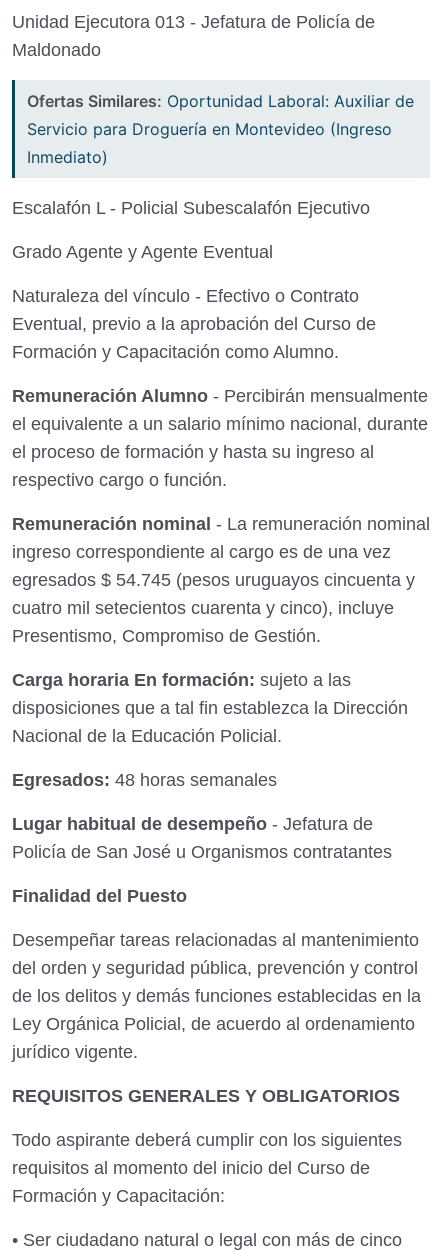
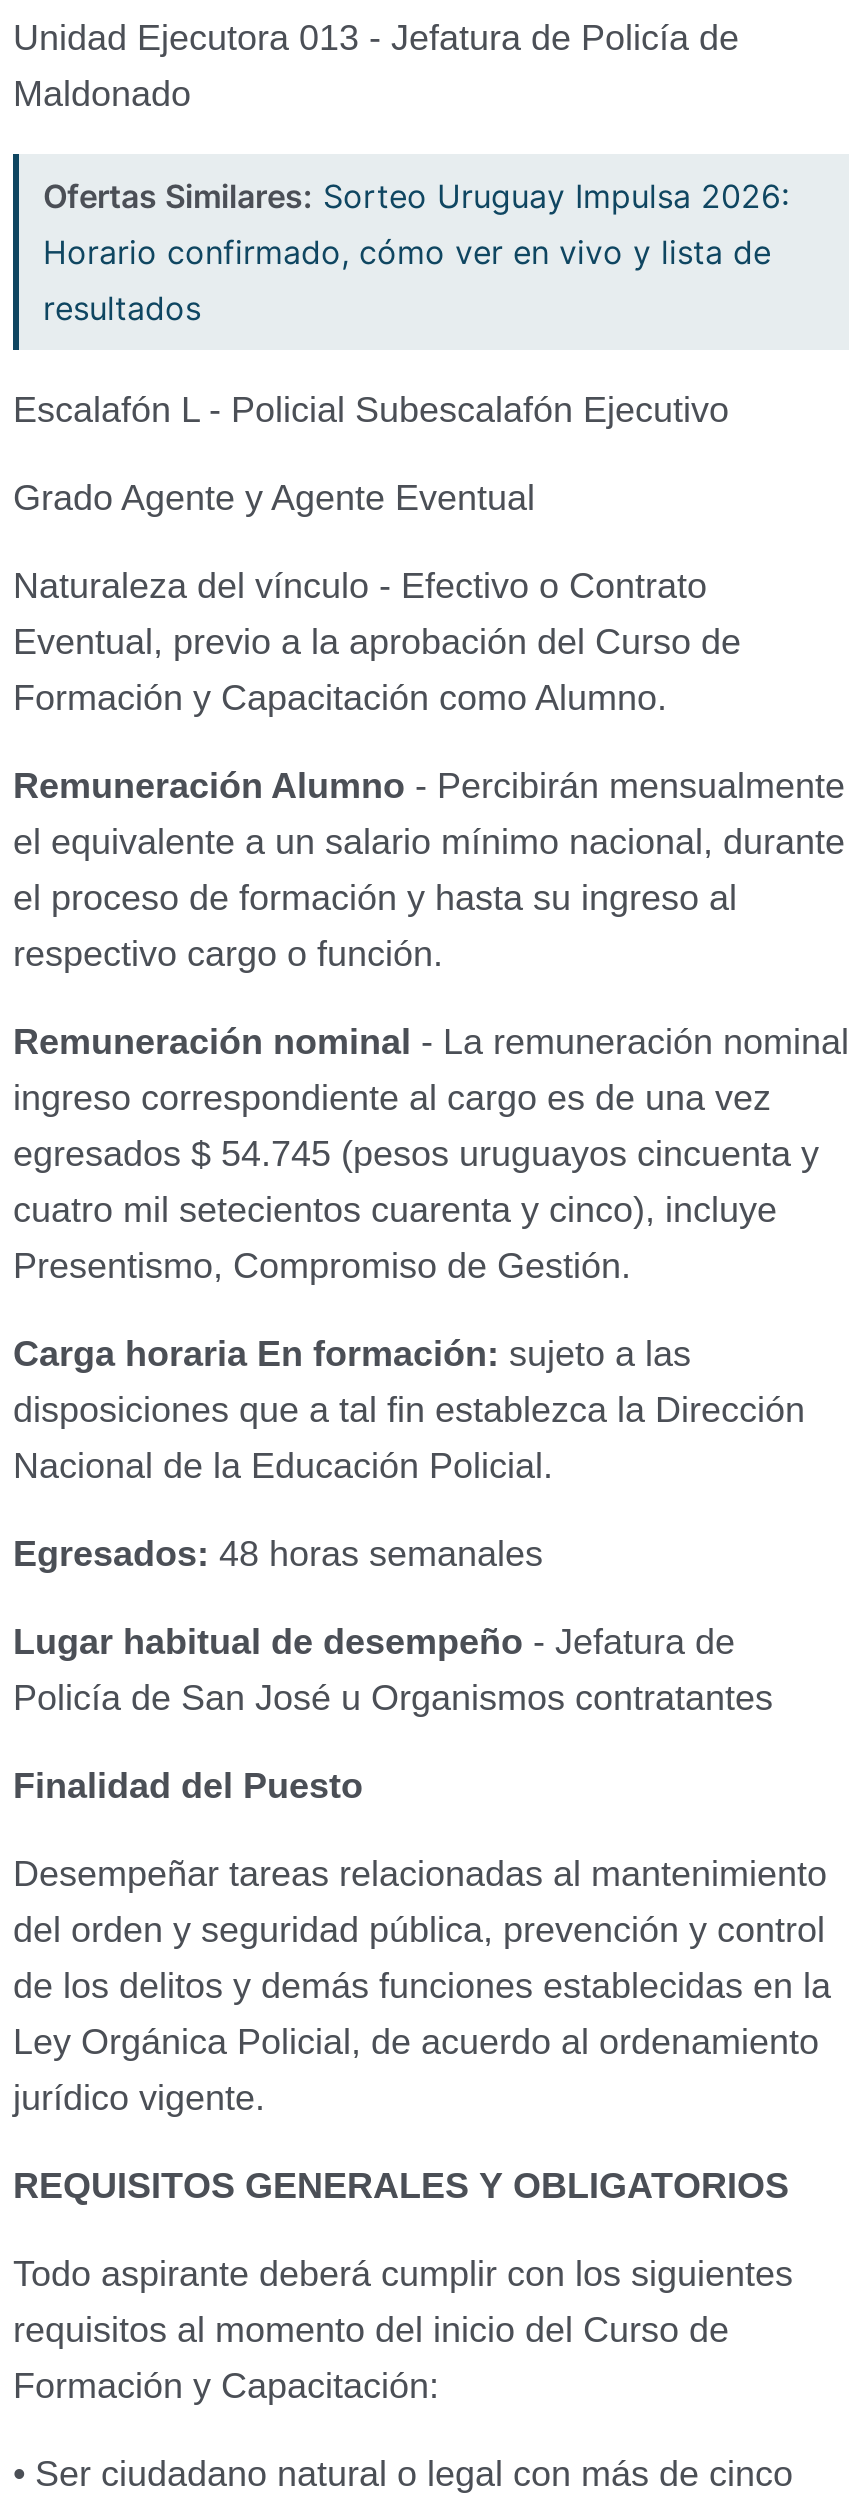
- Ofertas Similares: Oportunidad Laboral: Auxiliar de
- Servicio para Droguería en Montevideo (Ingreso
- Inmediato)
+ Ofertas Similares: Sorteo Uruguay Impulsa 2026:
+ Horario confirmado, cómo ver en vivo y lista de
+ resultados
